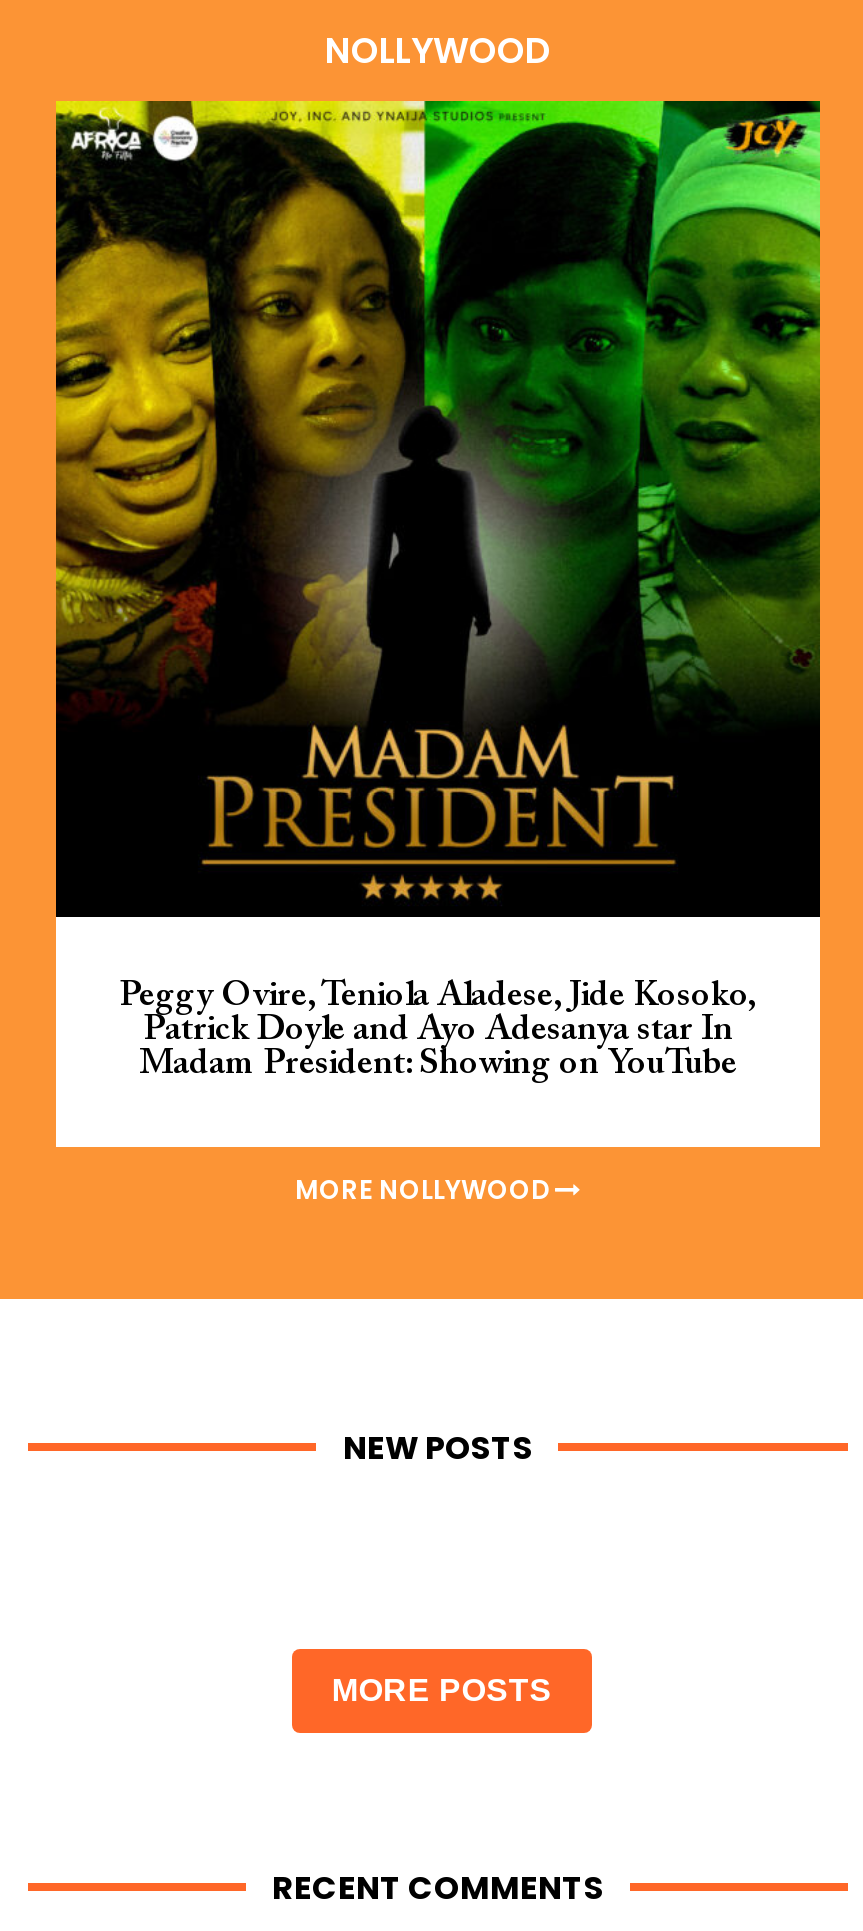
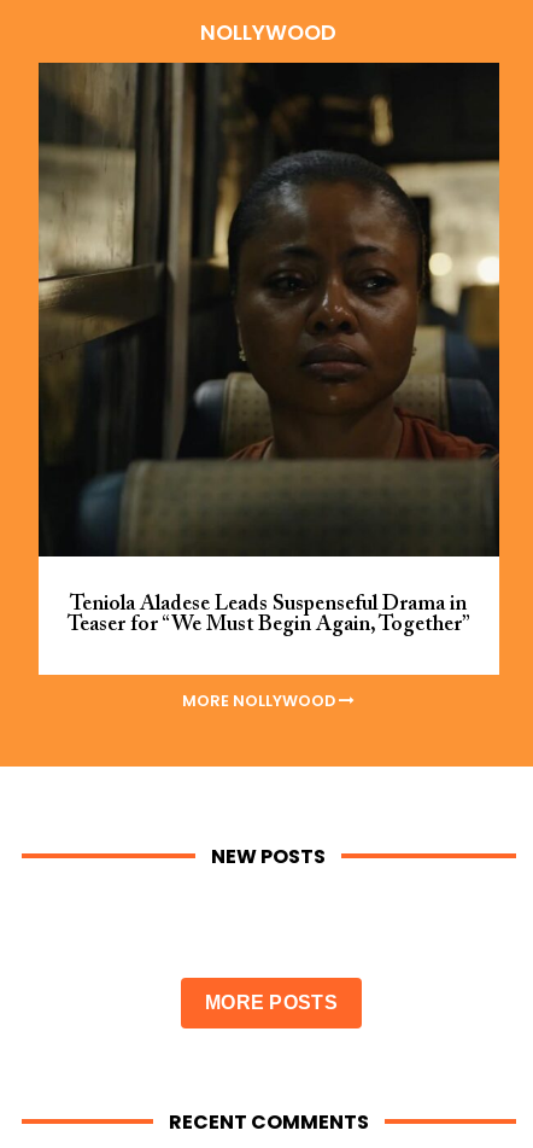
- [image]
- Peggy Ovire, Teniola Aladese, Jide Kosoko,
- Patrick Doyle and Ayo Adesanya star In
- Madam President: Showing on YouTube
+ [image]
+ Teniola Aladese Leads Suspenseful Drama in
+ Teaser for “We Must Begin Again, Together”
